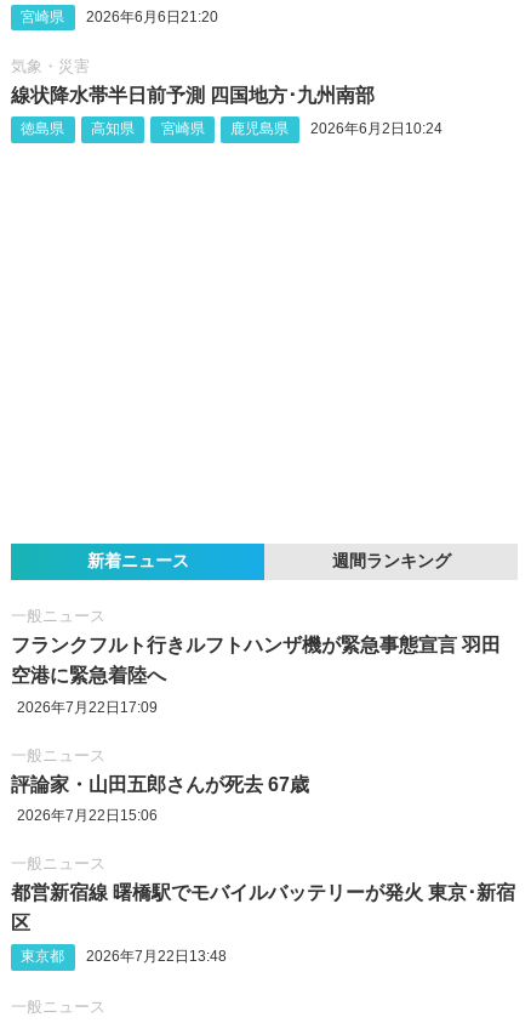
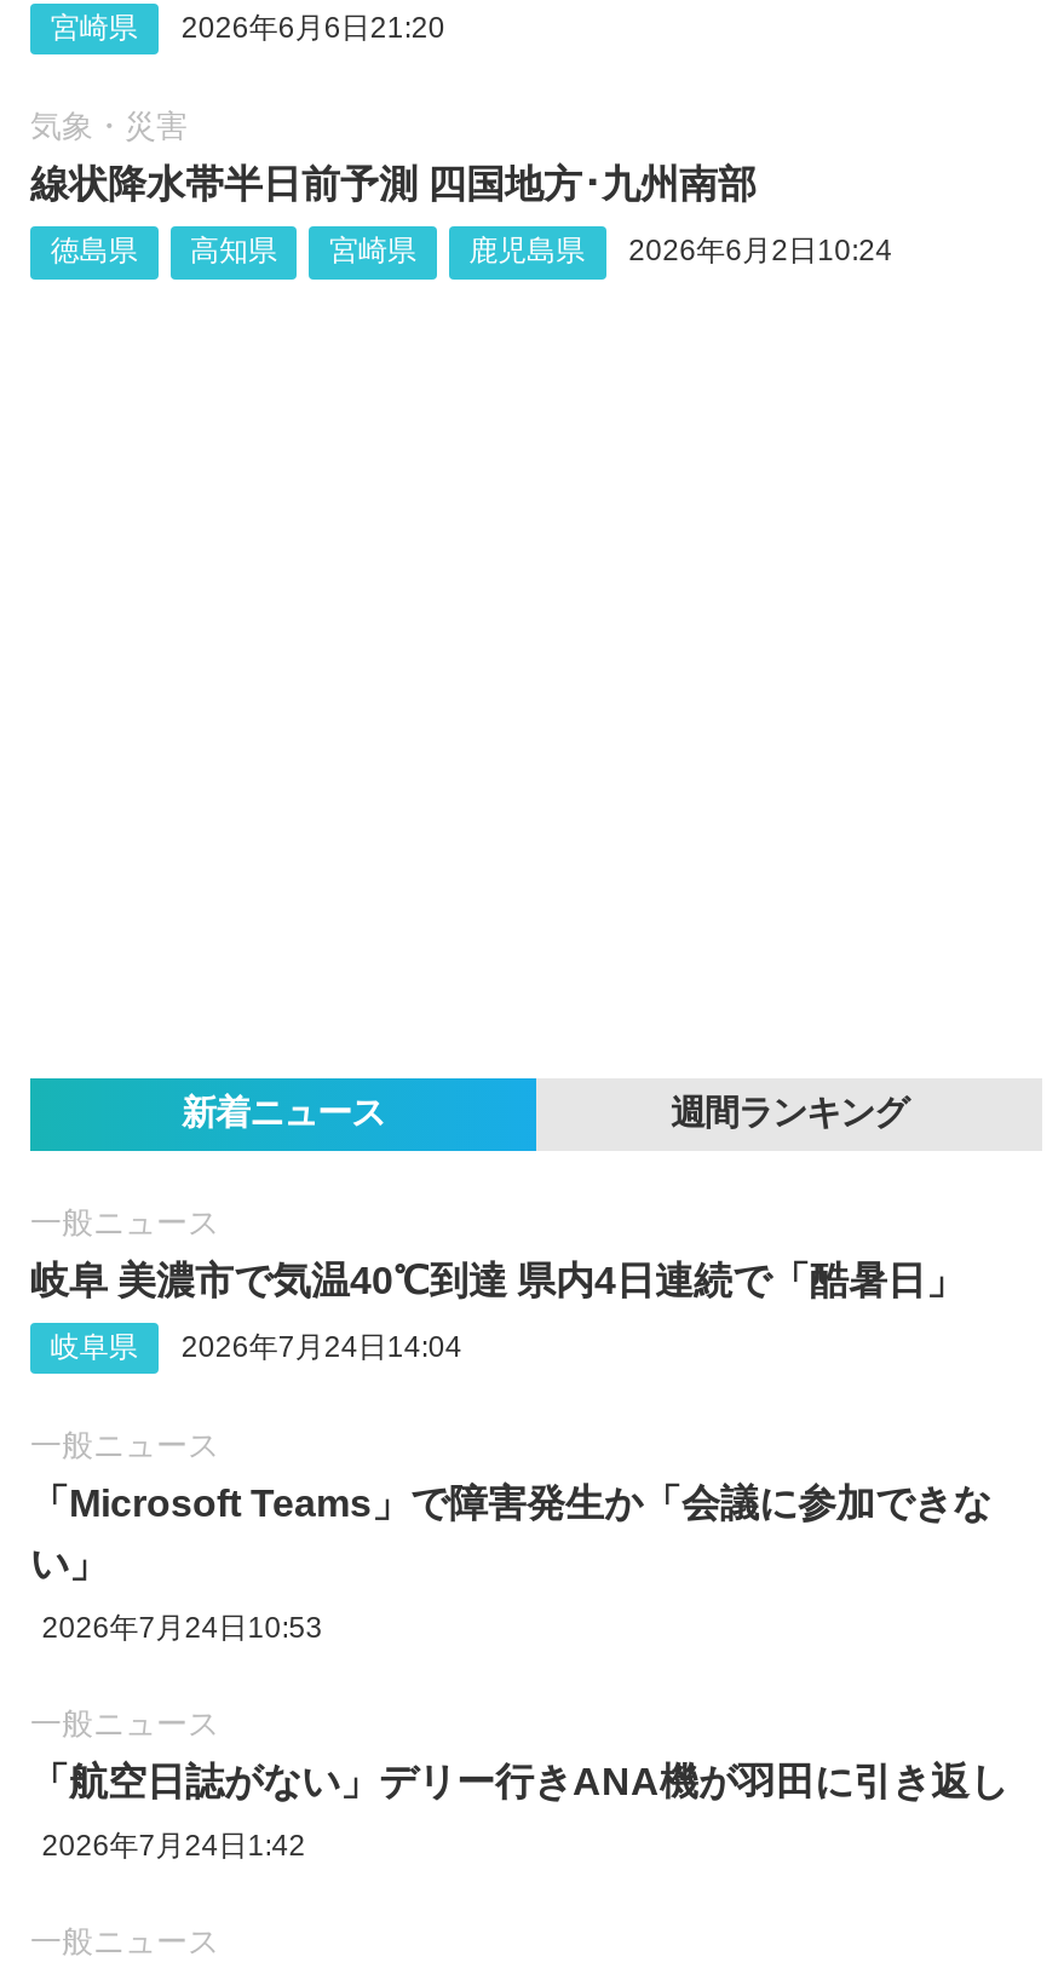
- フランクフルト行きルフトハンザ機が緊急事態宣言 羽田
- 空港に緊急着陸へ
- 2026年7月22日17:09
+ 岐阜 美濃市で気温40℃到達 県内4日連続で「酷暑日」
+ 岐阜県
+ 2026年7月24日14:04

- 評論家・山田五郎さんが死去 67歳
- 2026年7月22日15:06
+ 「Microsoft Teams」で障害発生か「会議に参加できな
+ い」
+ 2026年7月24日10:53

- 都営新宿線 曙橋駅でモバイルバッテリーが発火 東京･新宿
- 区
- 東京都
- 2026年7月22日13:48
+ 「航空日誌がない」デリー行きANA機が羽田に引き返し
+ 2026年7月24日1:42
